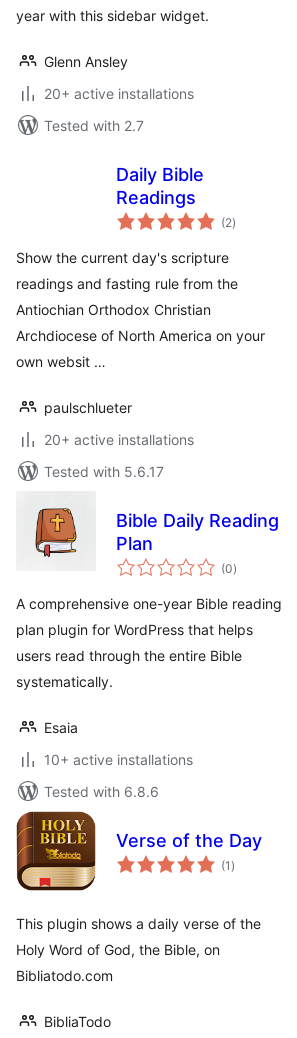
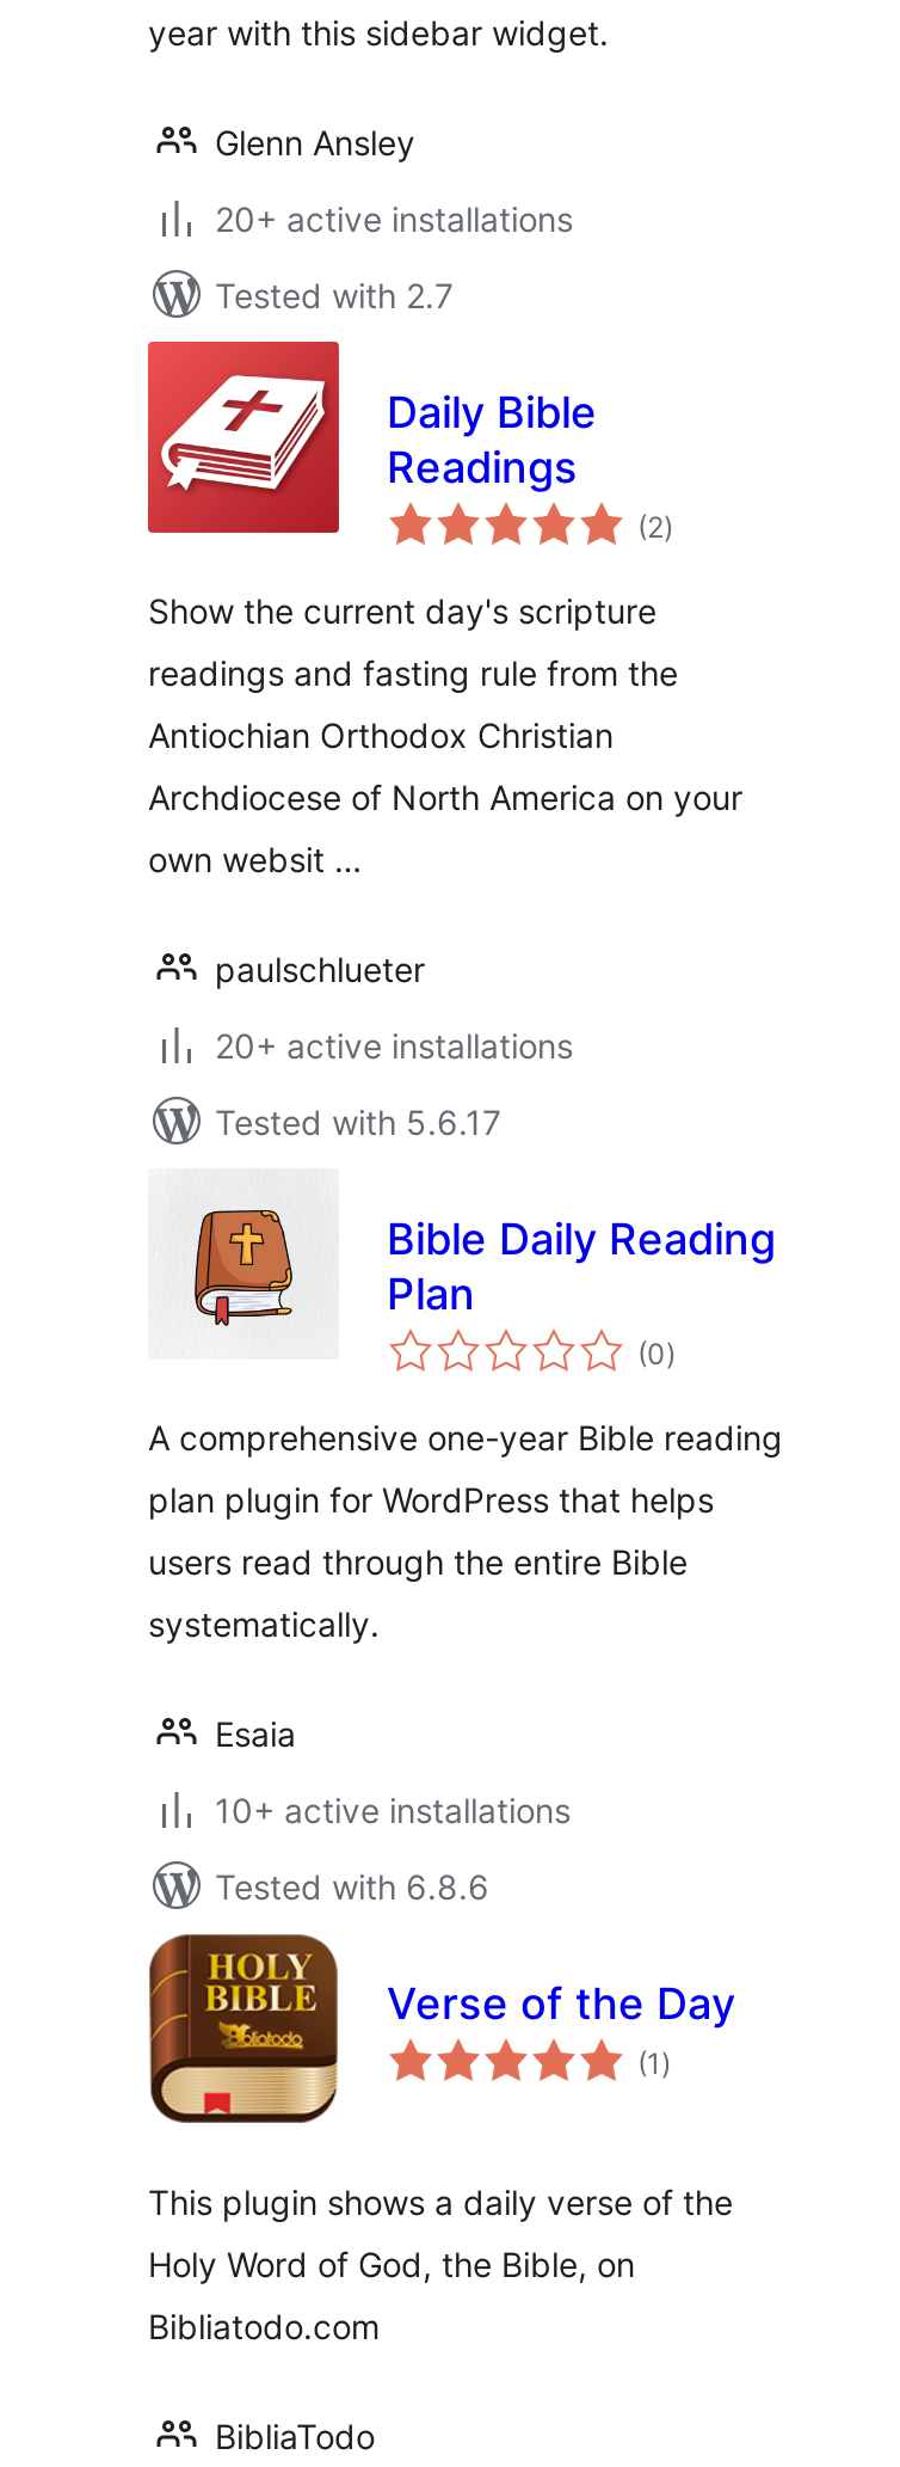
+ [image]
